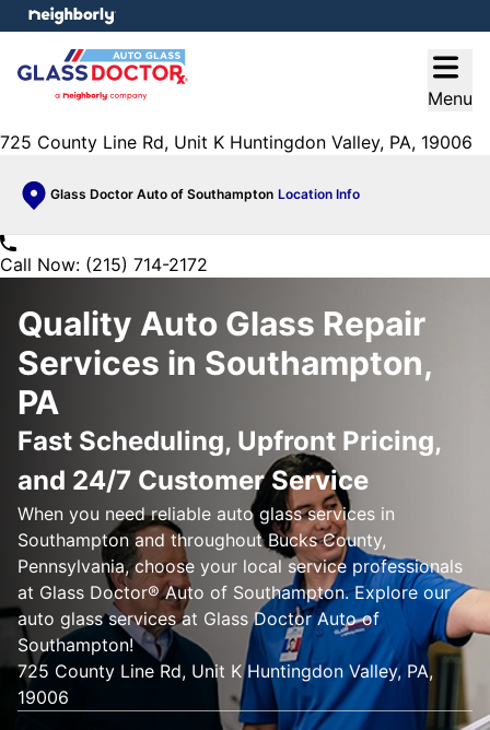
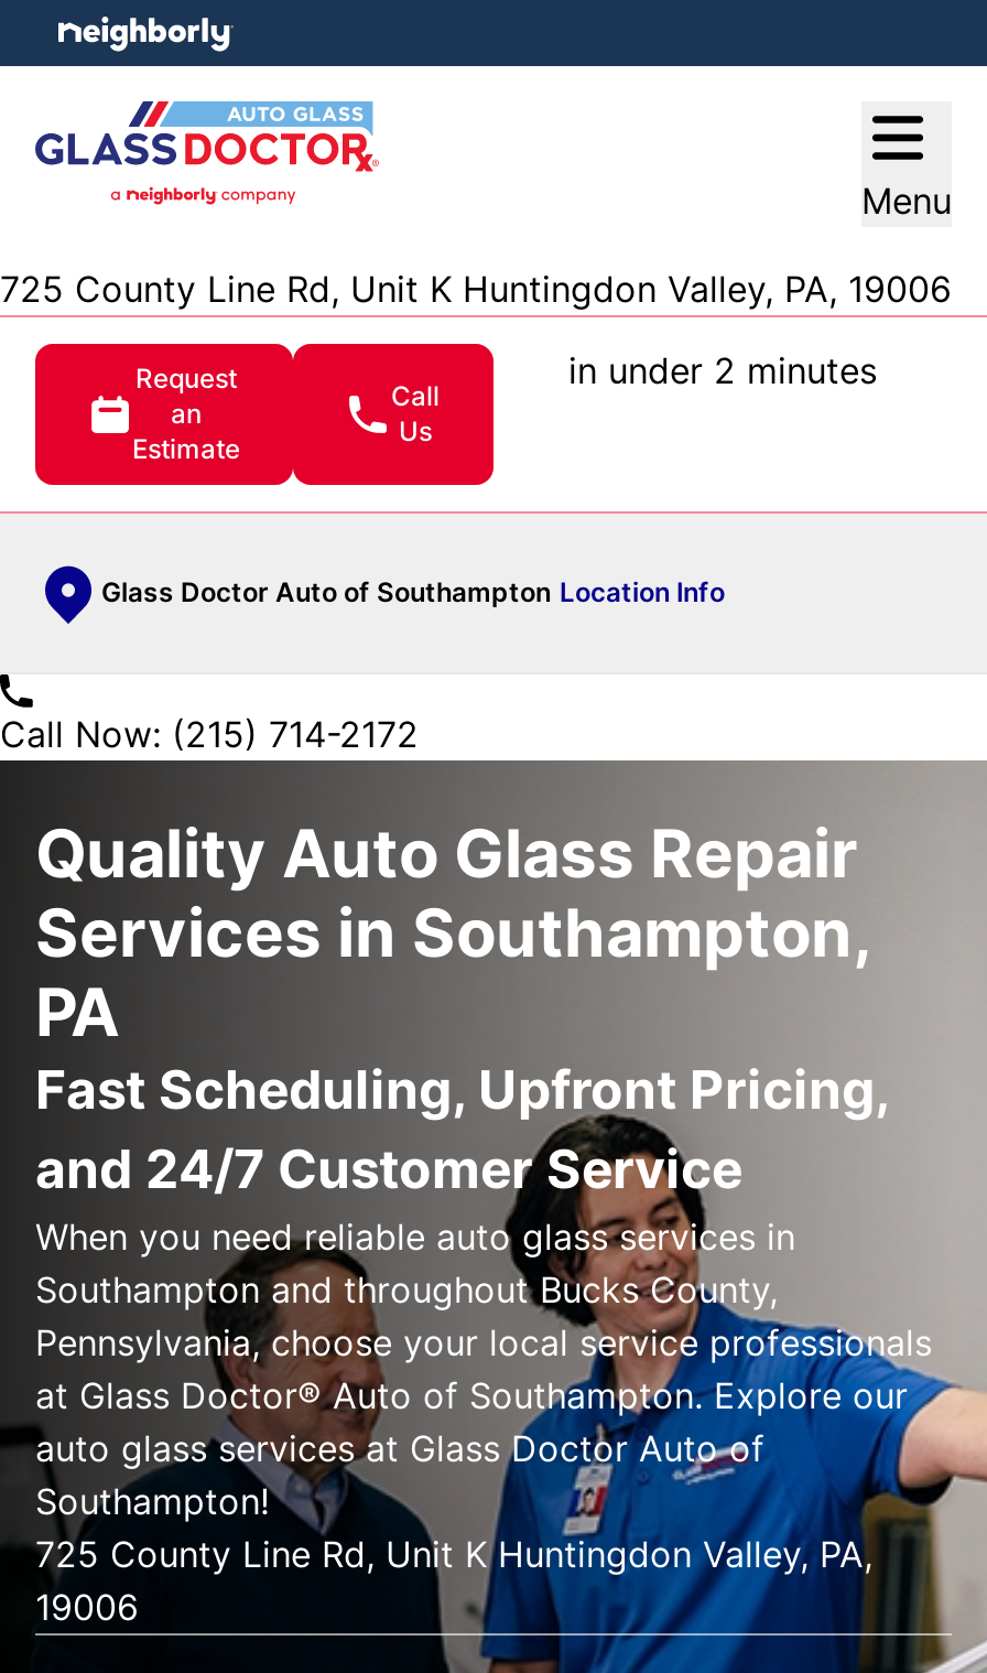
+ [image]
+ Request
+ an
+ Estimate

+ Call
+ Us

+ in under 2 minutes
